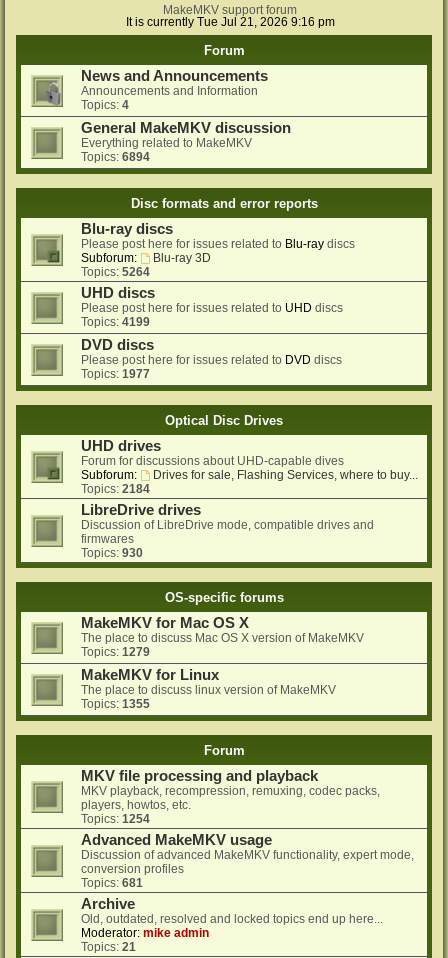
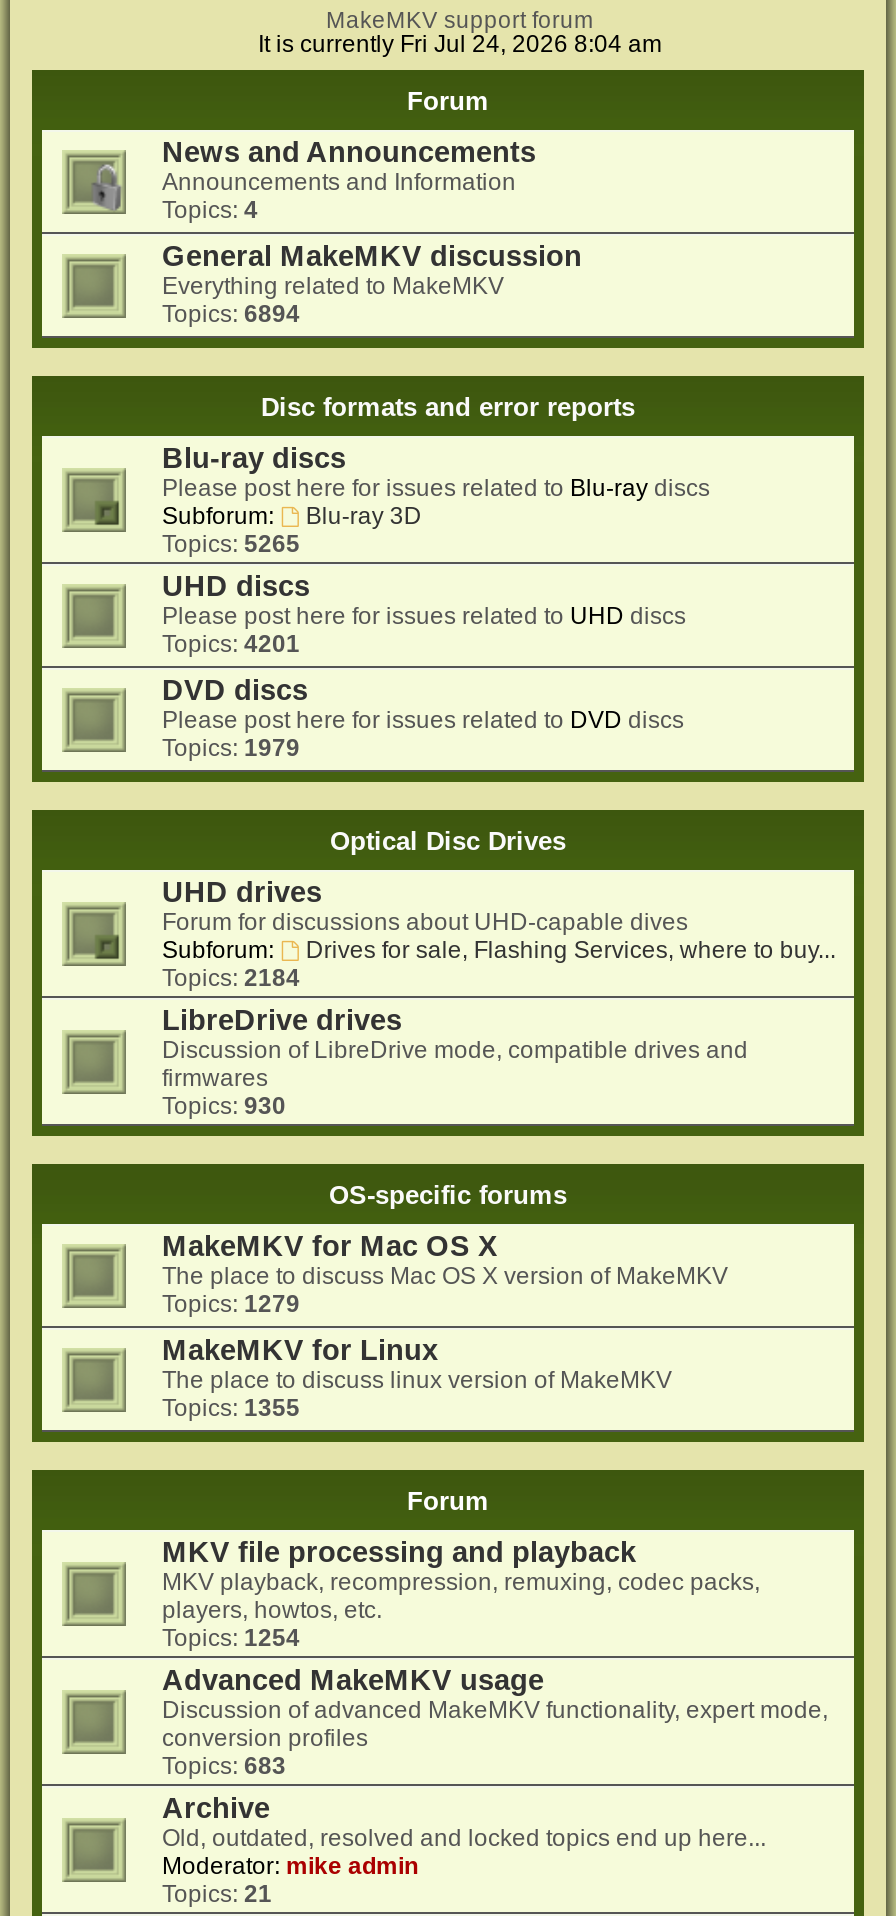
- It is currently Tue Jul 21, 2026 9:16 pm
+ It is currently Fri Jul 24, 2026 8:04 am

- Topics: 5264
+ Topics: 5265

- Topics: 4199
+ Topics: 4201

- Topics: 1977
+ Topics: 1979

- Topics: 681
+ Topics: 683
